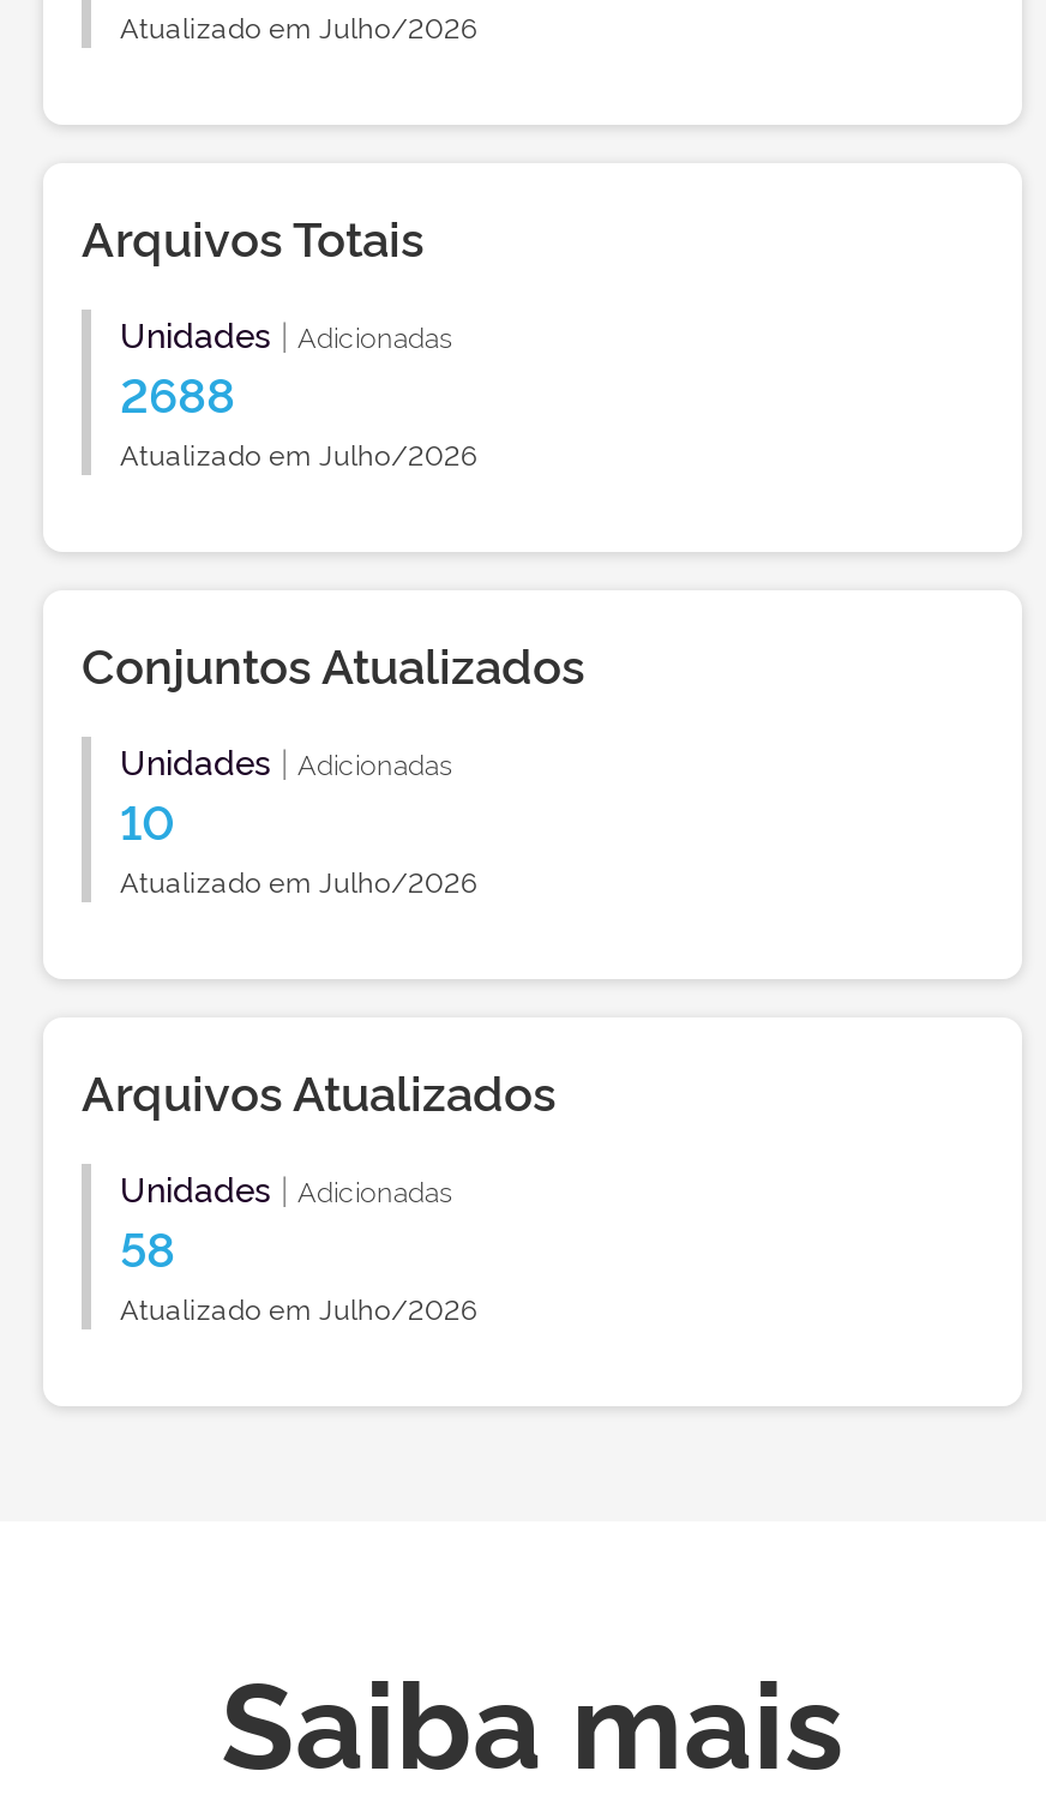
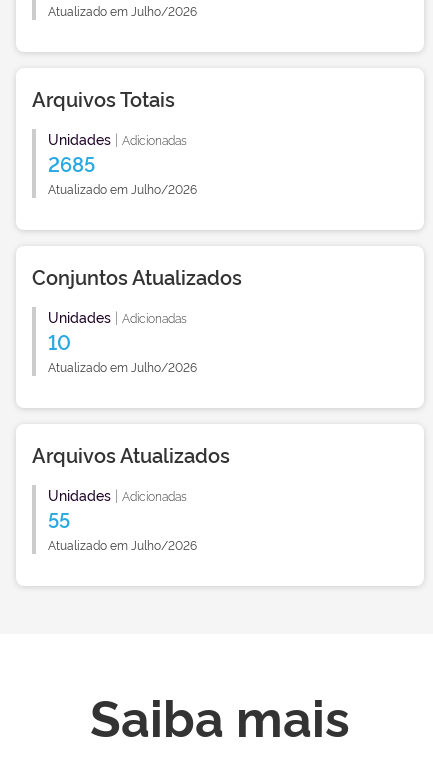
- 2688
+ 2685

- 58
+ 55
